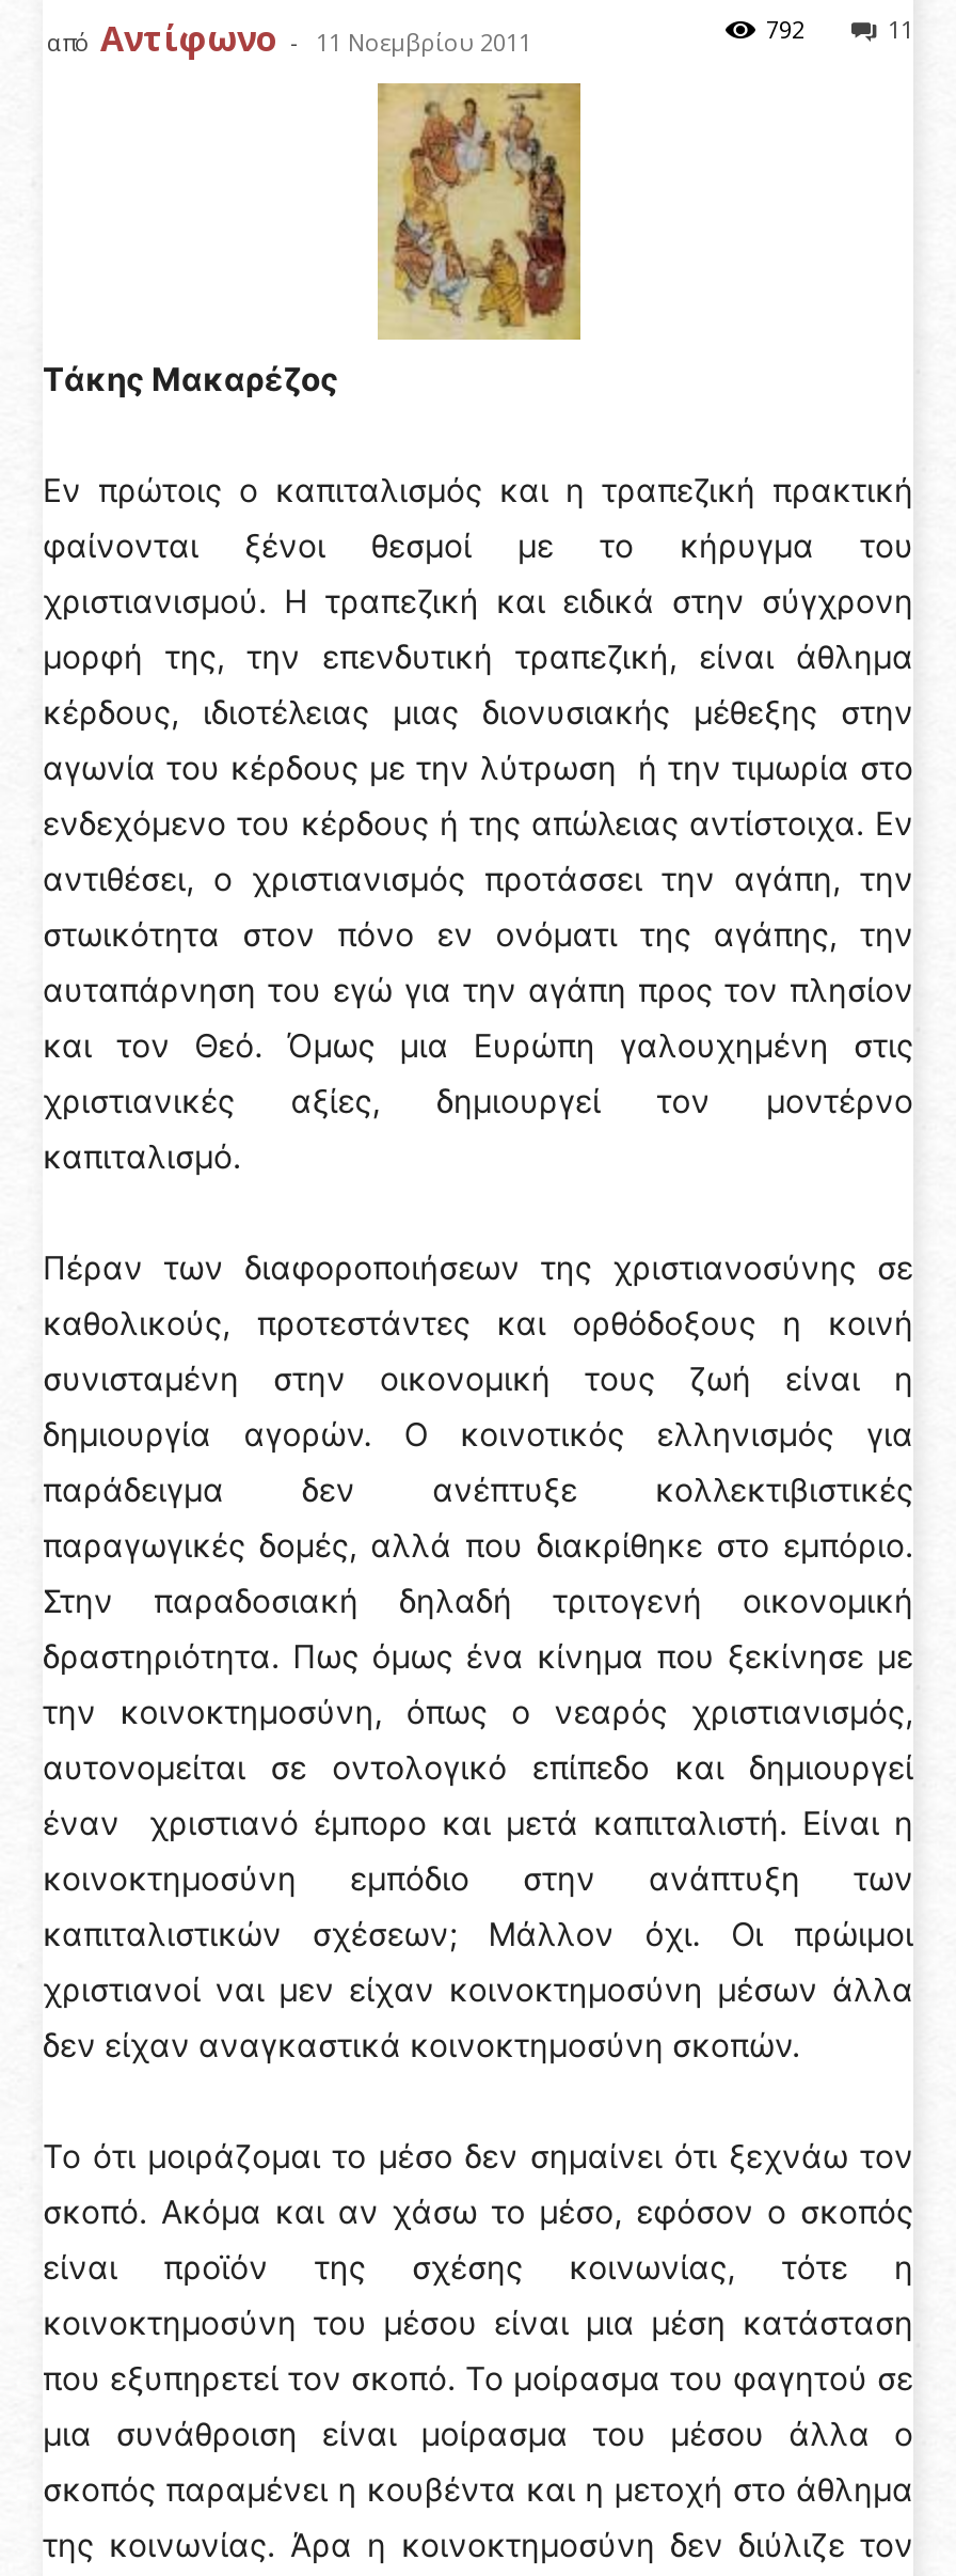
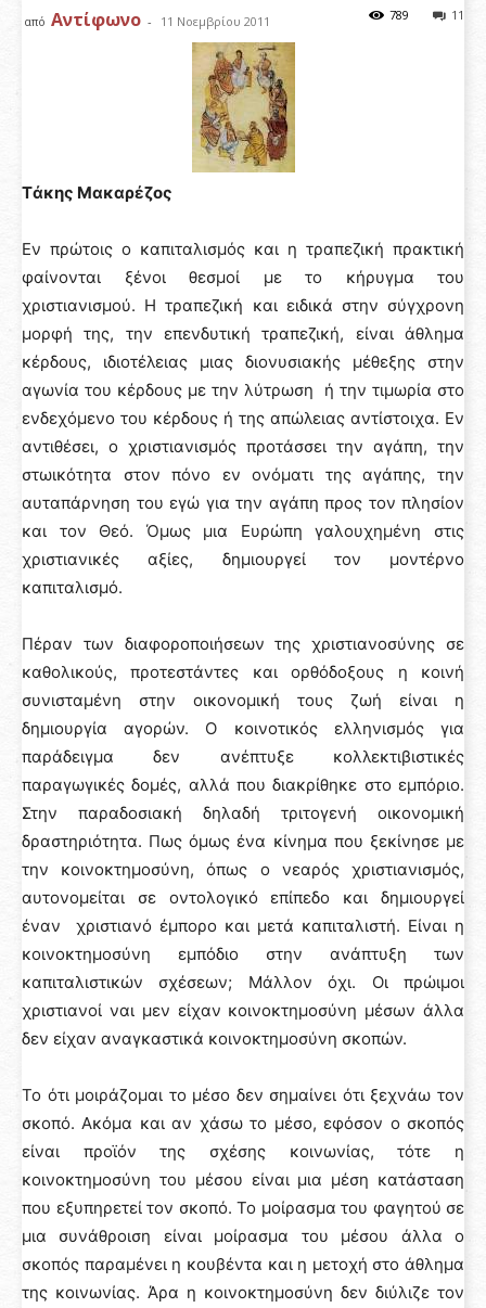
- 792
+ 789
